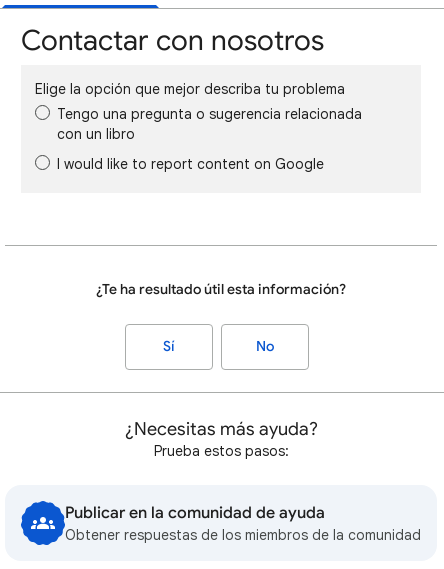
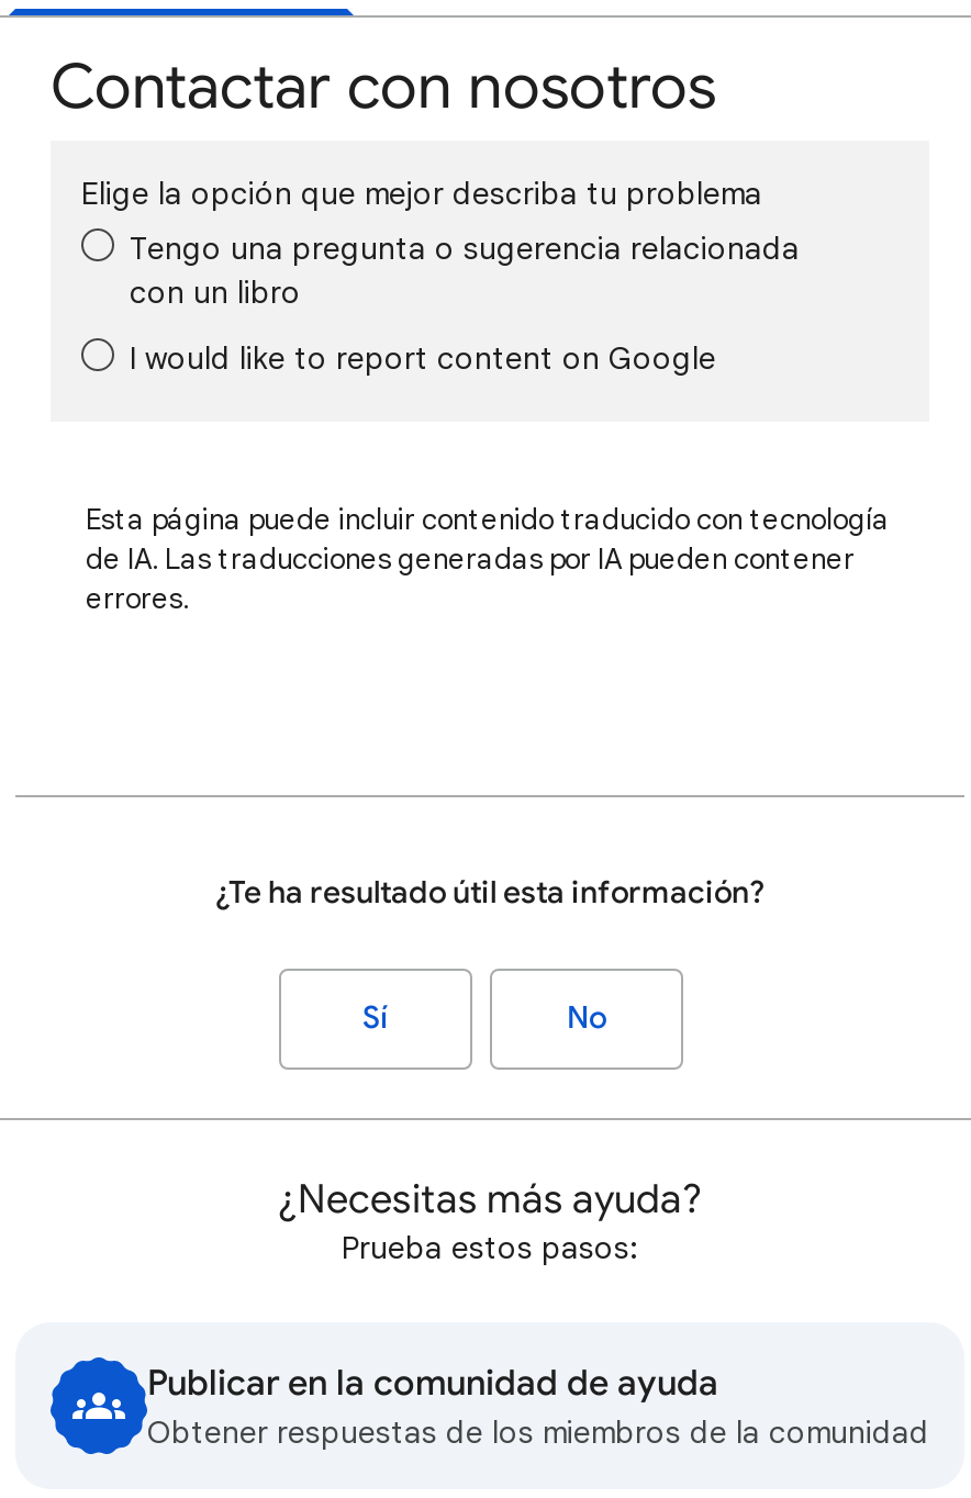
+ Esta página puede incluir contenido traducido con tecnología
+ de IA. Las traducciones generadas por IA pueden contener
+ errores.
